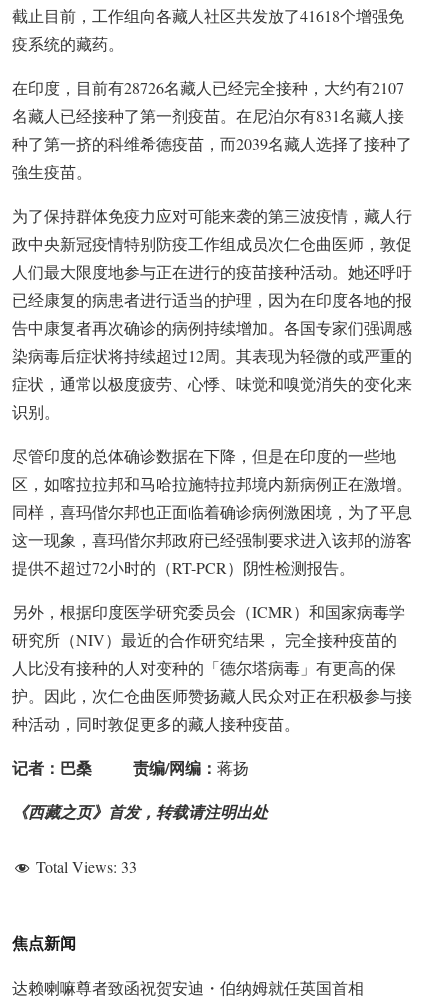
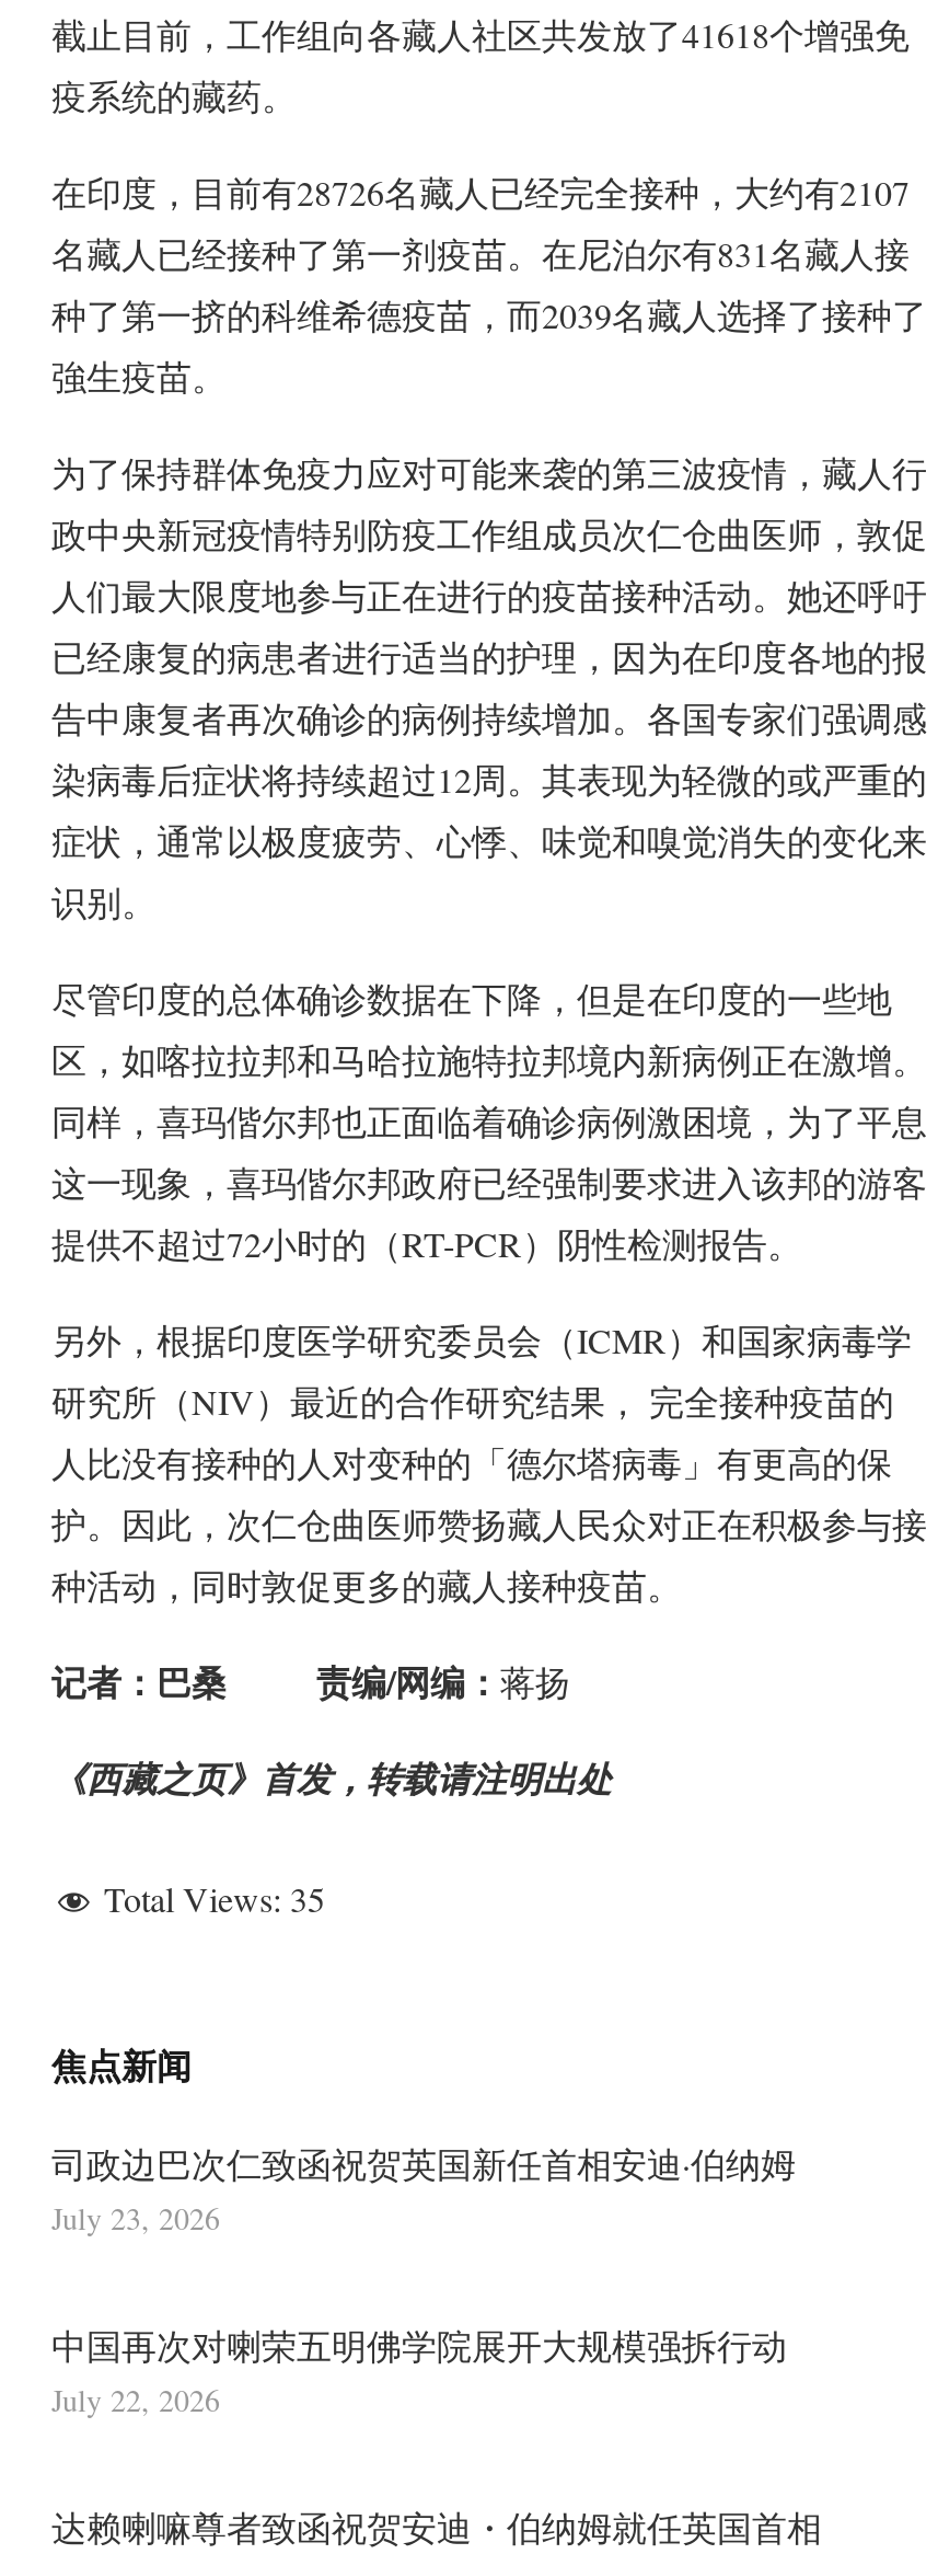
- Total Views: 33
+ Total Views: 35

+ 司政边巴次仁致函祝贺英国新任首相安迪·伯纳姆
+ July 23, 2026
+ 中国再次对喇荣五明佛学院展开大规模强拆行动
+ July 22, 2026
